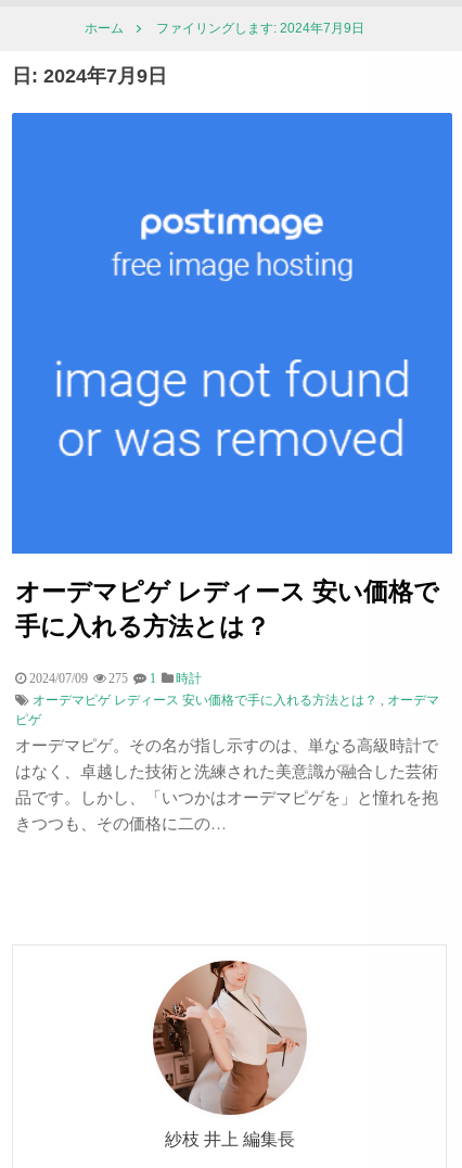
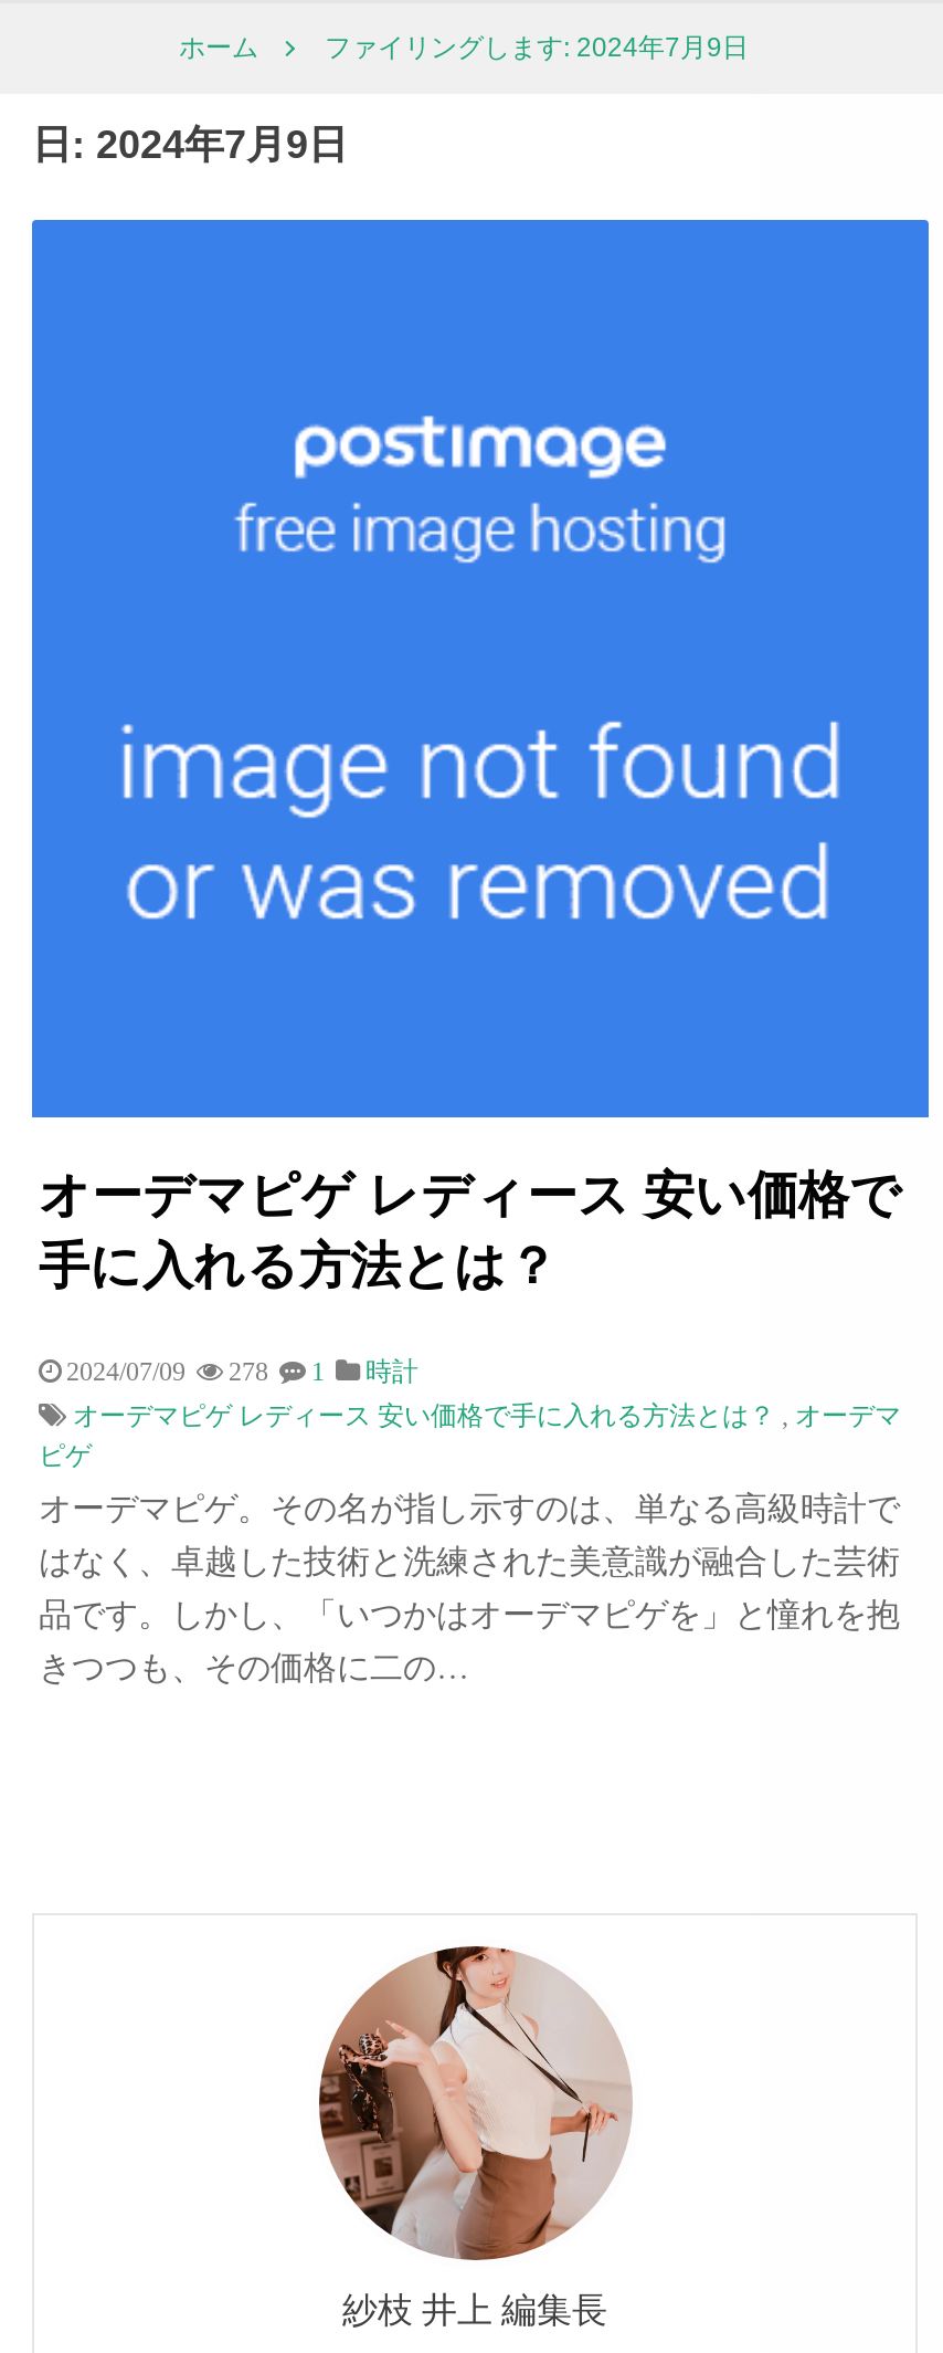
- 2024/07/09 275 1 時計
+ 2024/07/09 278 1 時計
